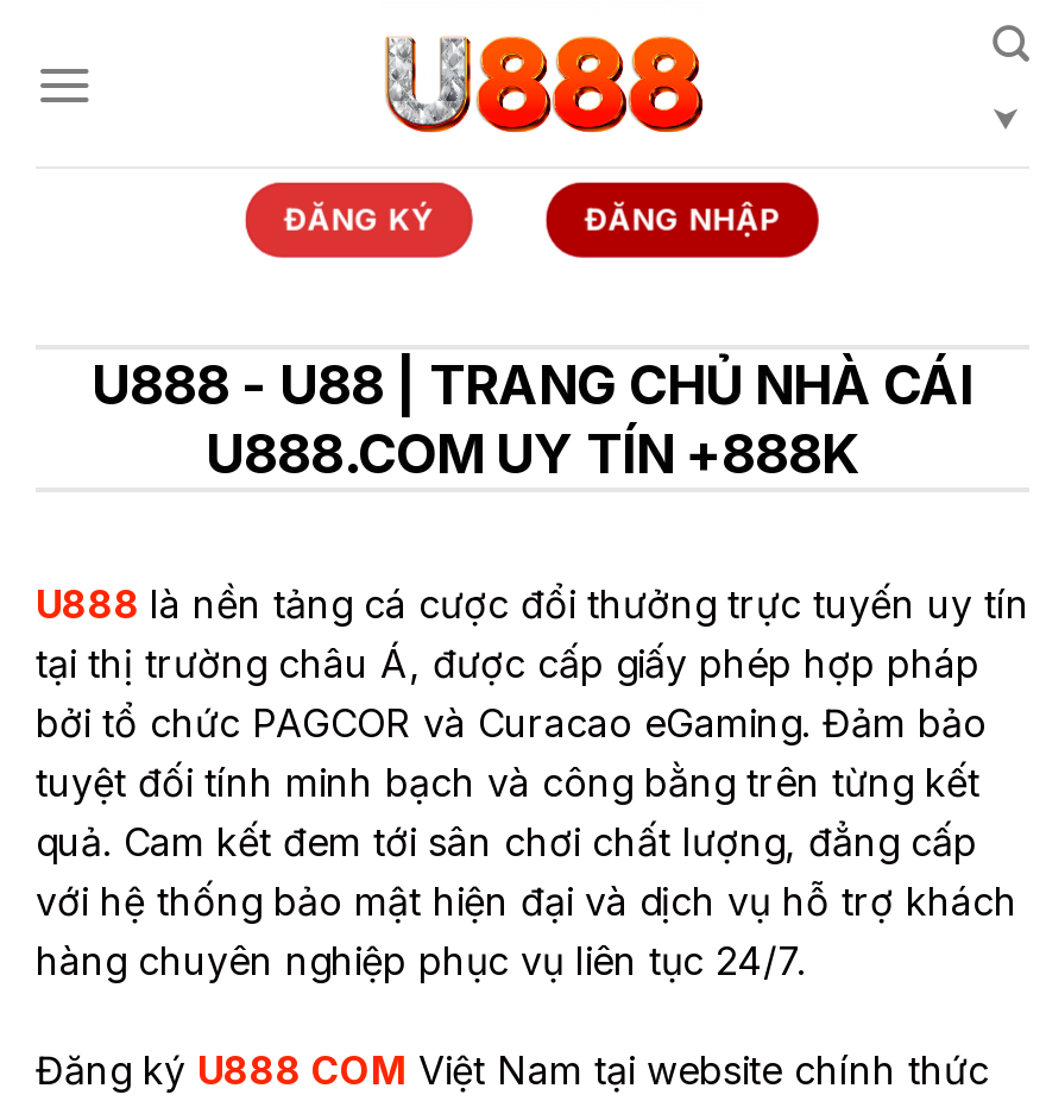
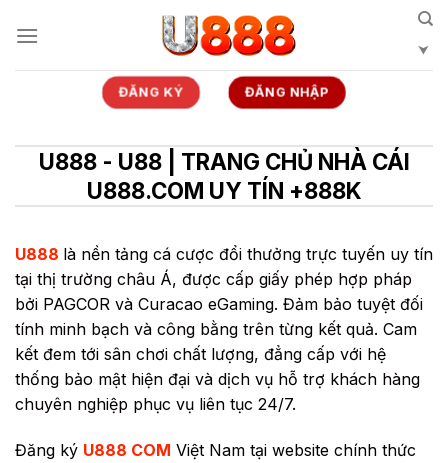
- bởi tổ chức PAGCOR và Curacao eGaming. Đảm bảo
- tuyệt đối tính minh bạch và công bằng trên từng kết
- quả. Cam kết đem tới sân chơi chất lượng, đẳng cấp
- với hệ thống bảo mật hiện đại và dịch vụ hỗ trợ khách
- hàng chuyên nghiệp phục vụ liên tục 24/7.
+ bởi PAGCOR và Curacao eGaming. Đảm bảo tuyệt đối
+ tính minh bạch và công bằng trên từng kết quả. Cam
+ kết đem tới sân chơi chất lượng, đẳng cấp với hệ
+ thống bảo mật hiện đại và dịch vụ hỗ trợ khách hàng
+ chuyên nghiệp phục vụ liên tục 24/7.
